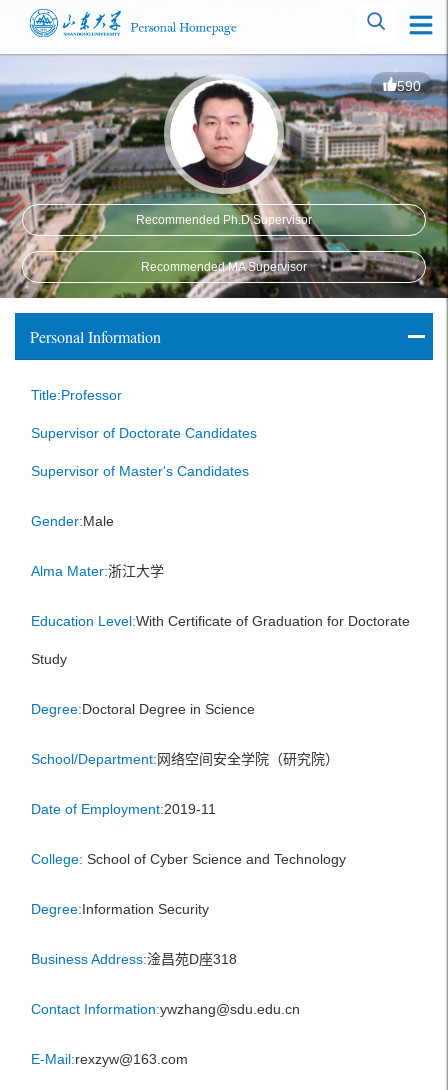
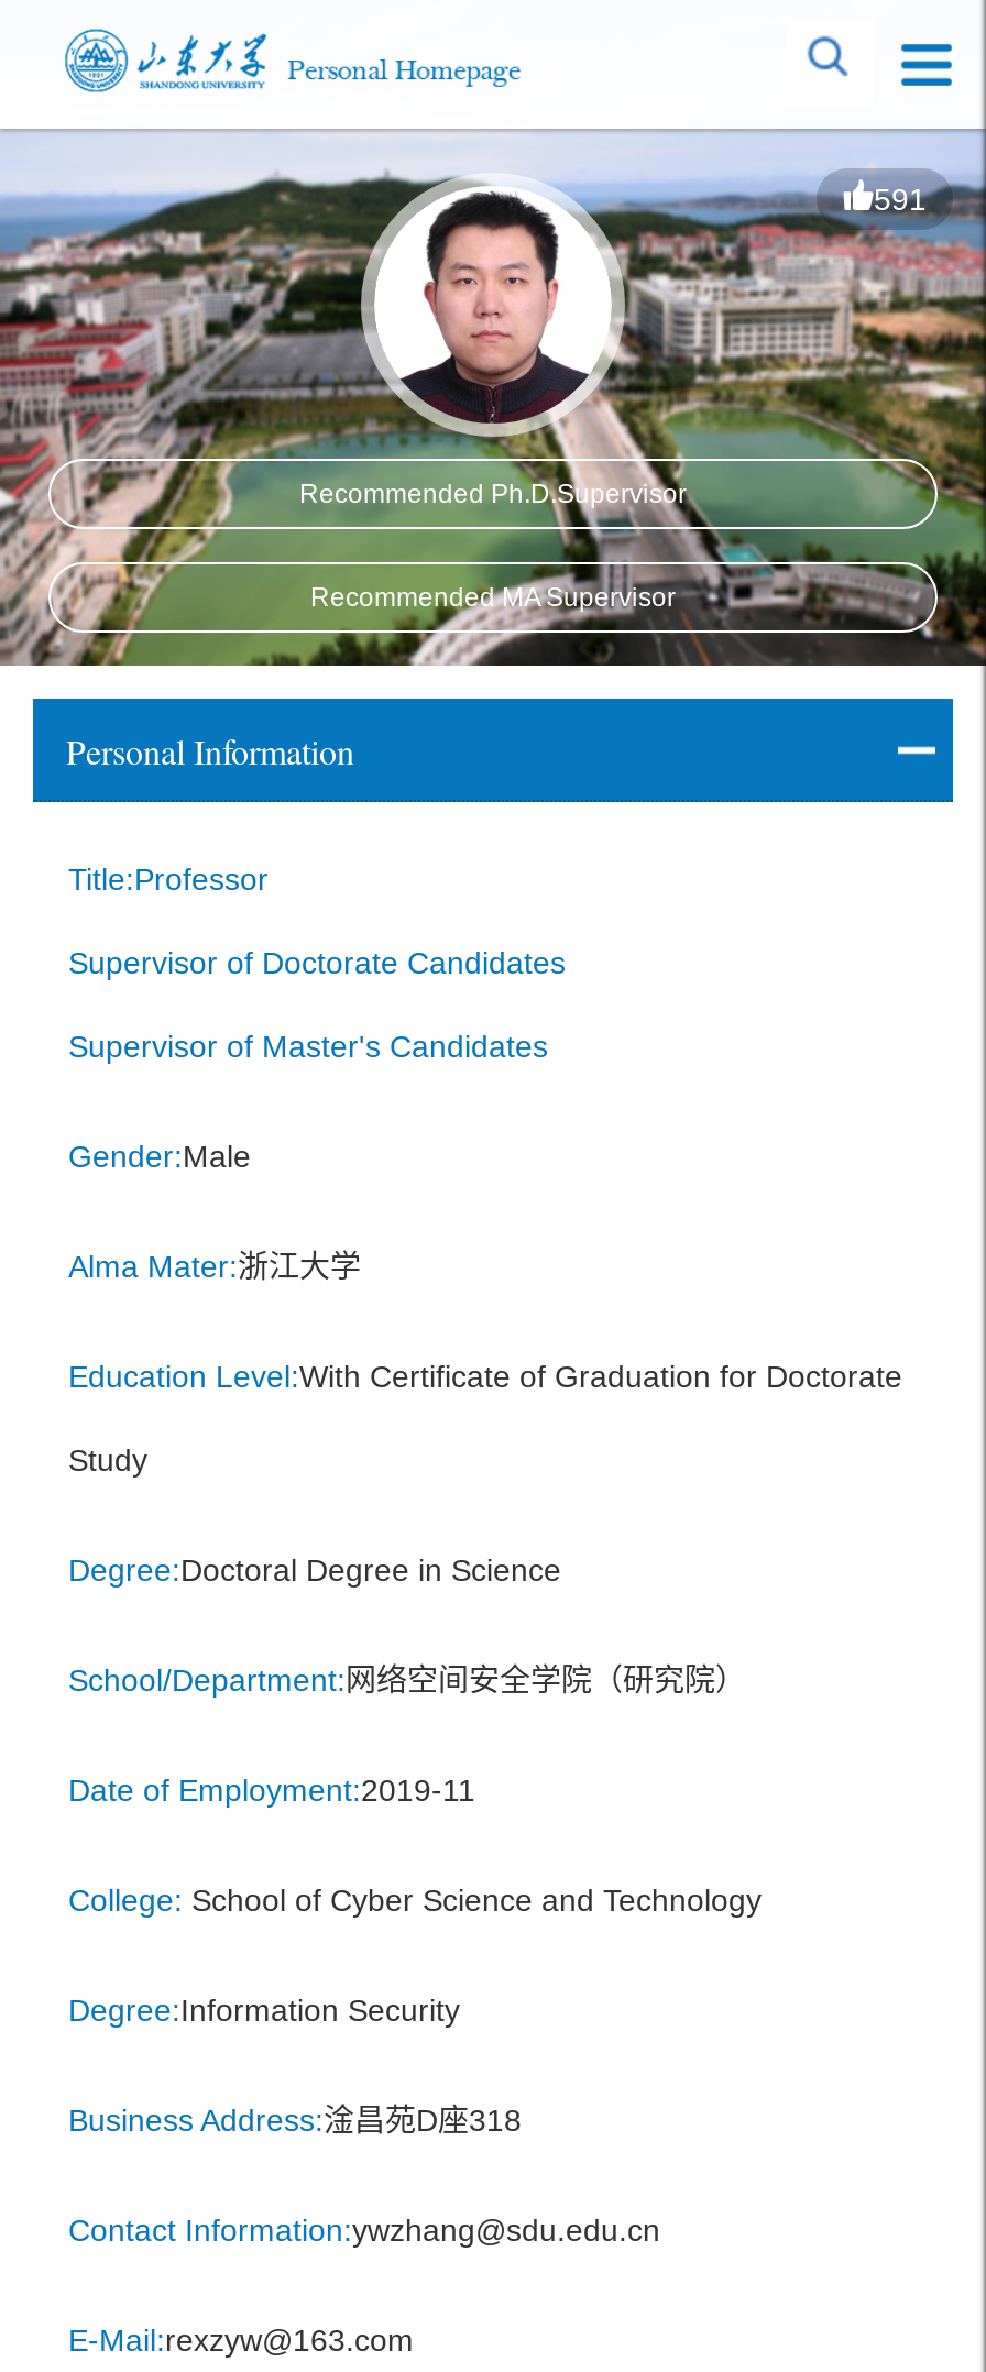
- 590
+ 591
